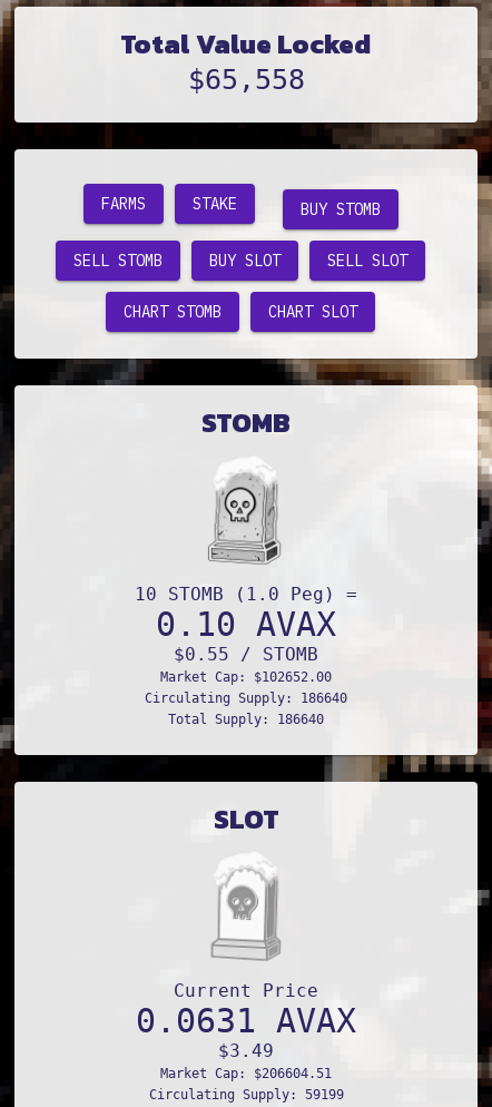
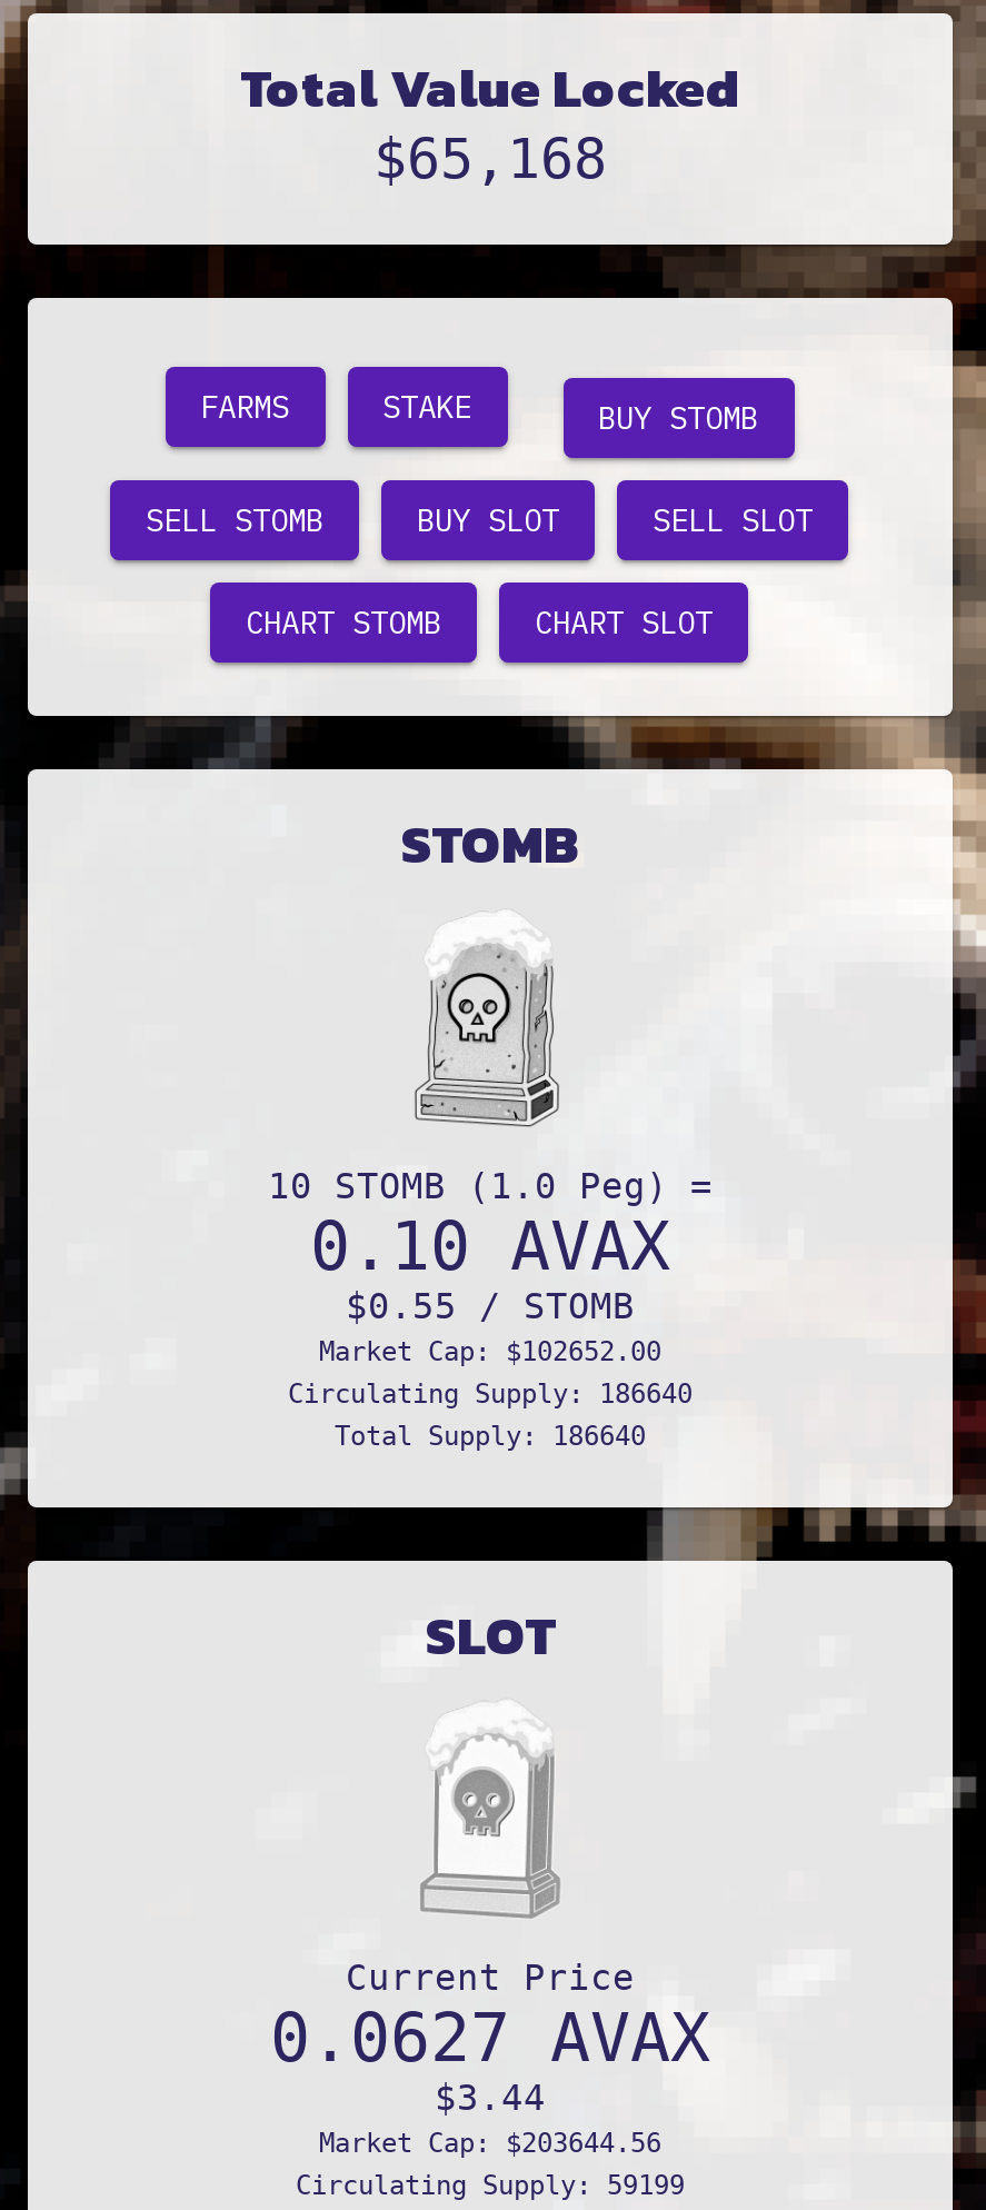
- $65,558
+ $65,168

- 0.0631 AVAX
+ 0.0627 AVAX

- $3.49
+ $3.44

- Market Cap: $206604.51
+ Market Cap: $203644.56
